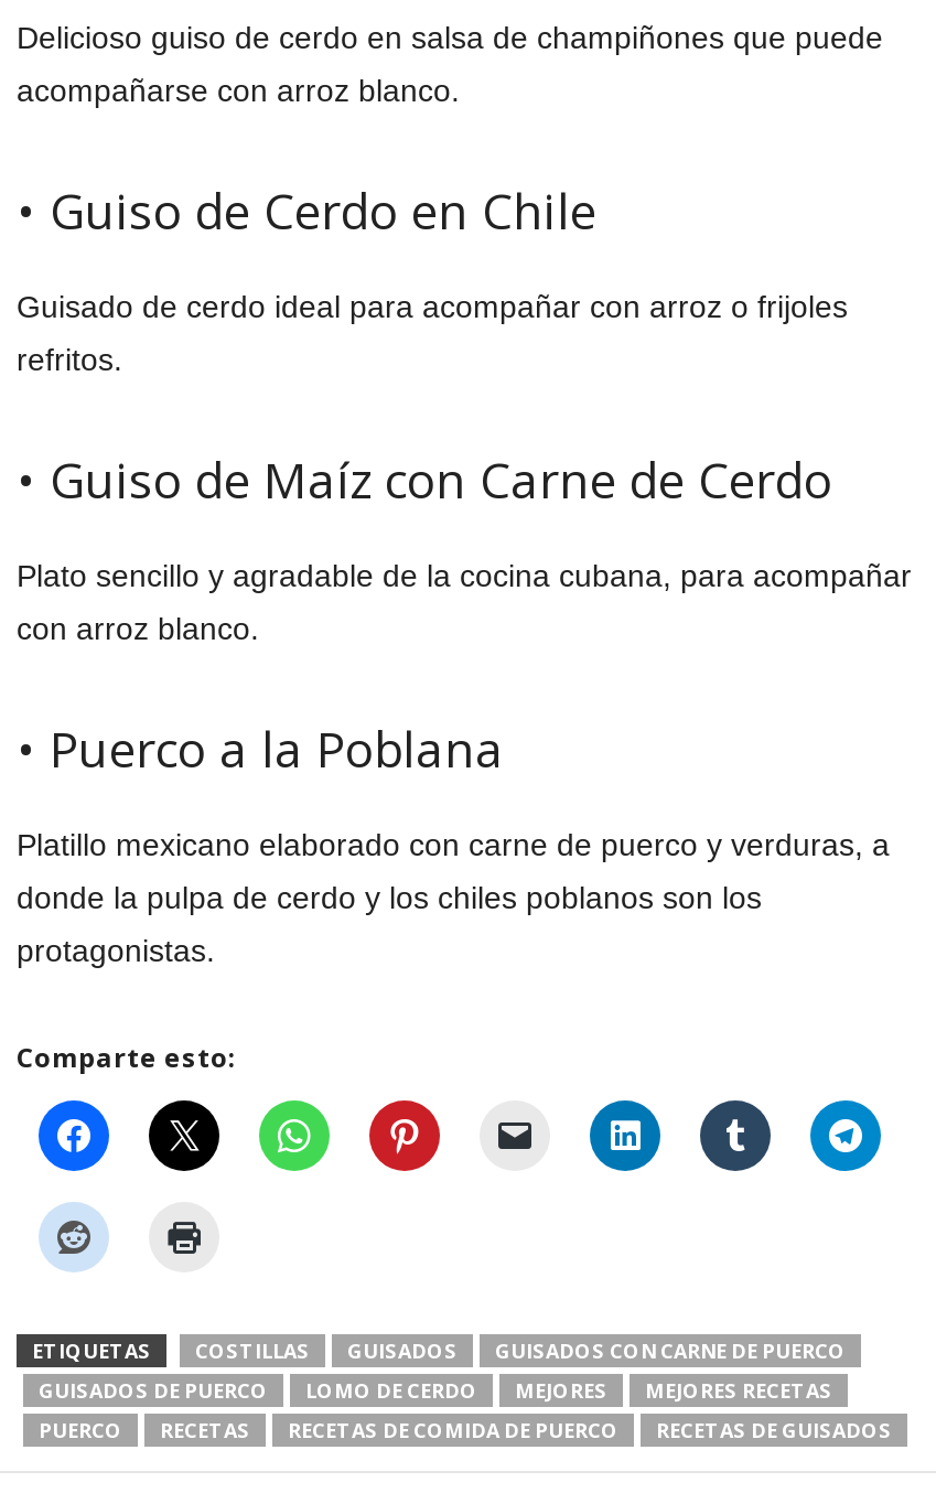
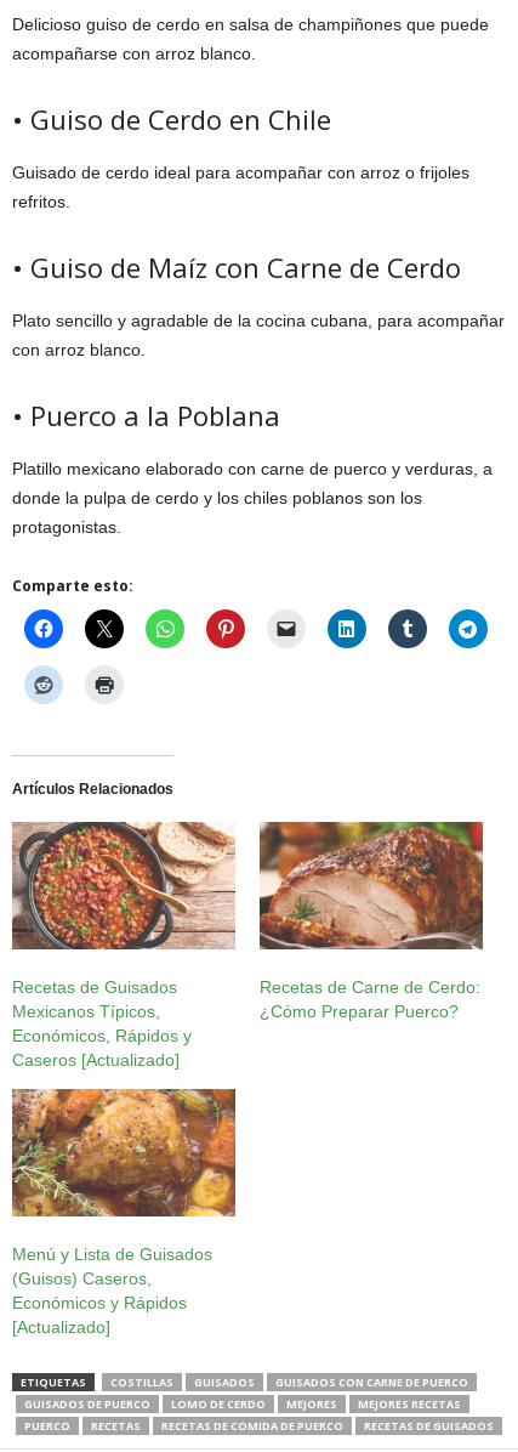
+ [image]
+ Recetas de Guisados
+ Mexicanos Típicos,
+ Económicos, Rápidos y
+ Caseros [Actualizado]

+ [image]
+ Menú y Lista de Guisados
+ (Guisos) Caseros,
+ Económicos y Rápidos
+ [Actualizado]

+ Artículos Relacionados

+ [image]
+ Recetas de Carne de Cerdo:
+ ¿Cómo Preparar Puerco?
